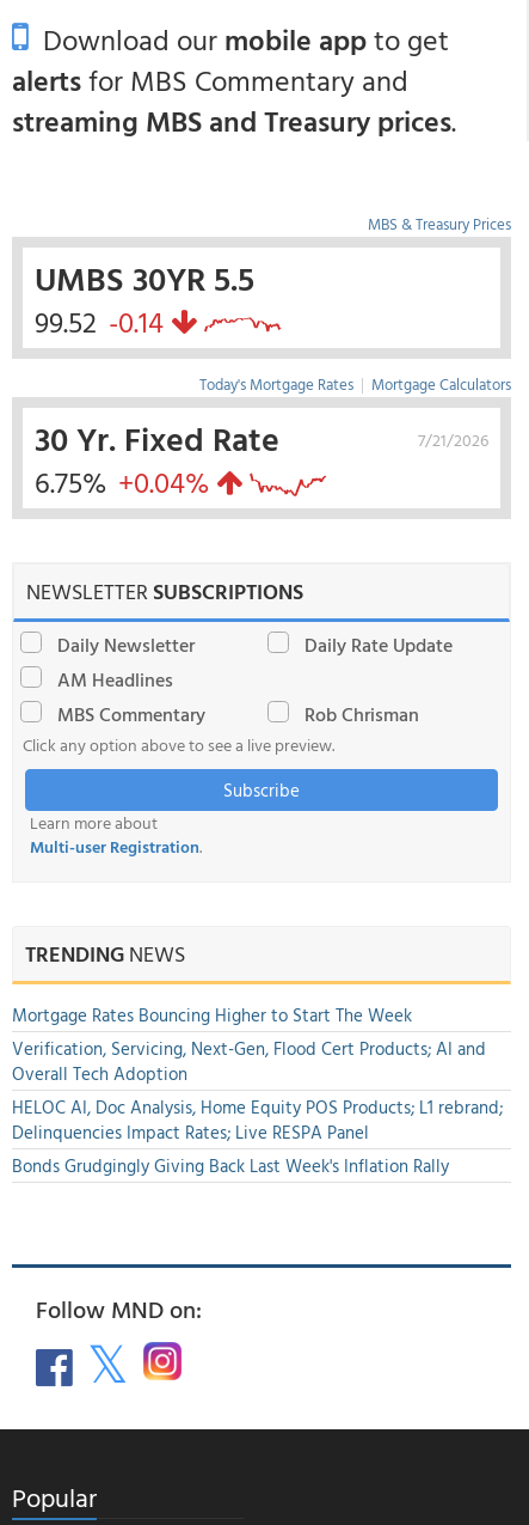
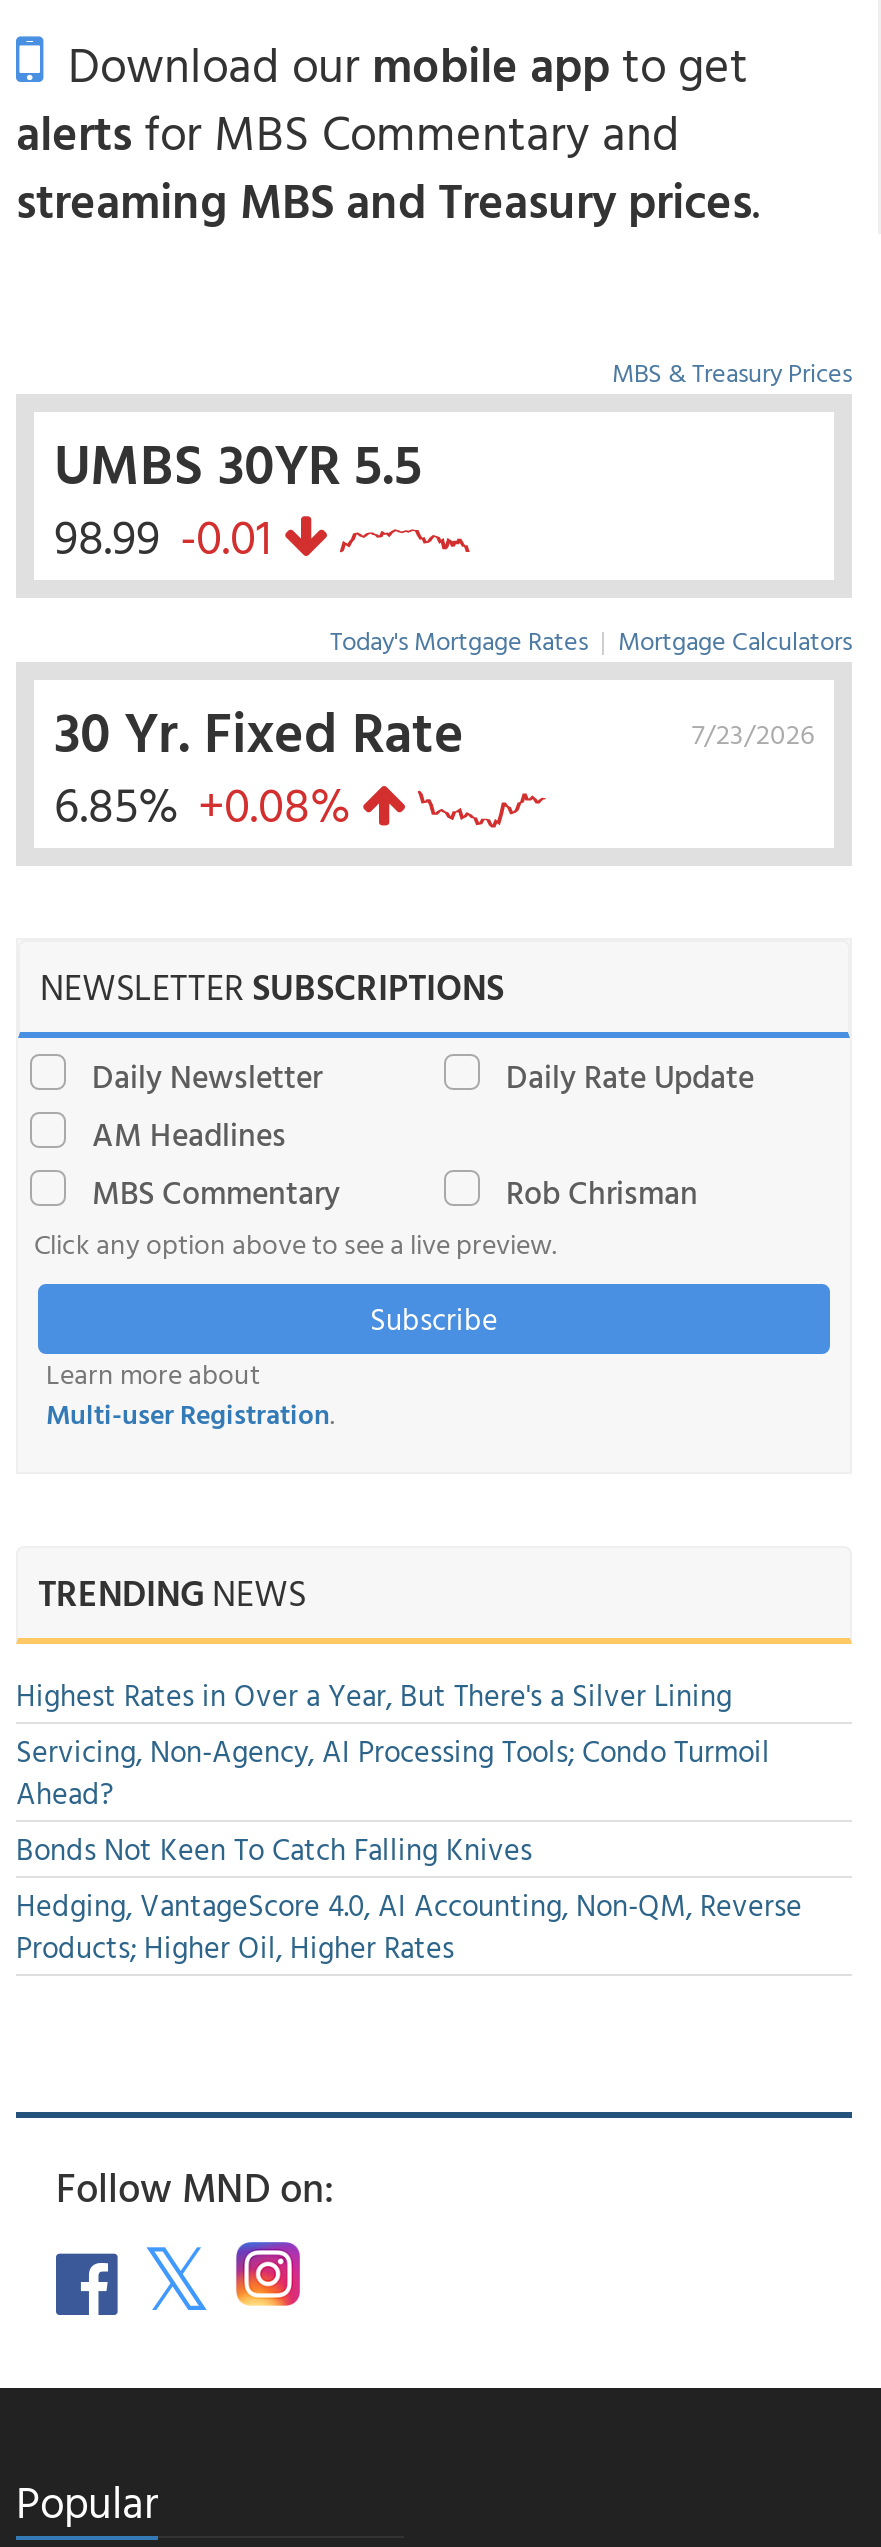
- 99.52 -0.14
+ 98.99 -0.01

- 7/21/2026
+ 7/23/2026

- 6.75% +0.04%
+ 6.85% +0.08%

- Mortgage Rates Bouncing Higher to Start The Week
- Verification, Servicing, Next-Gen, Flood Cert Products; AI and
- Overall Tech Adoption
- HELOC AI, Doc Analysis, Home Equity POS Products; L1 rebrand;
- Delinquencies Impact Rates; Live RESPA Panel
- Bonds Grudgingly Giving Back Last Week's Inflation Rally
+ Highest Rates in Over a Year, But There's a Silver Lining
+ Servicing, Non-Agency, AI Processing Tools; Condo Turmoil
+ Ahead?
+ Bonds Not Keen To Catch Falling Knives
+ Hedging, VantageScore 4.0, AI Accounting, Non-QM, Reverse
+ Products; Higher Oil, Higher Rates
